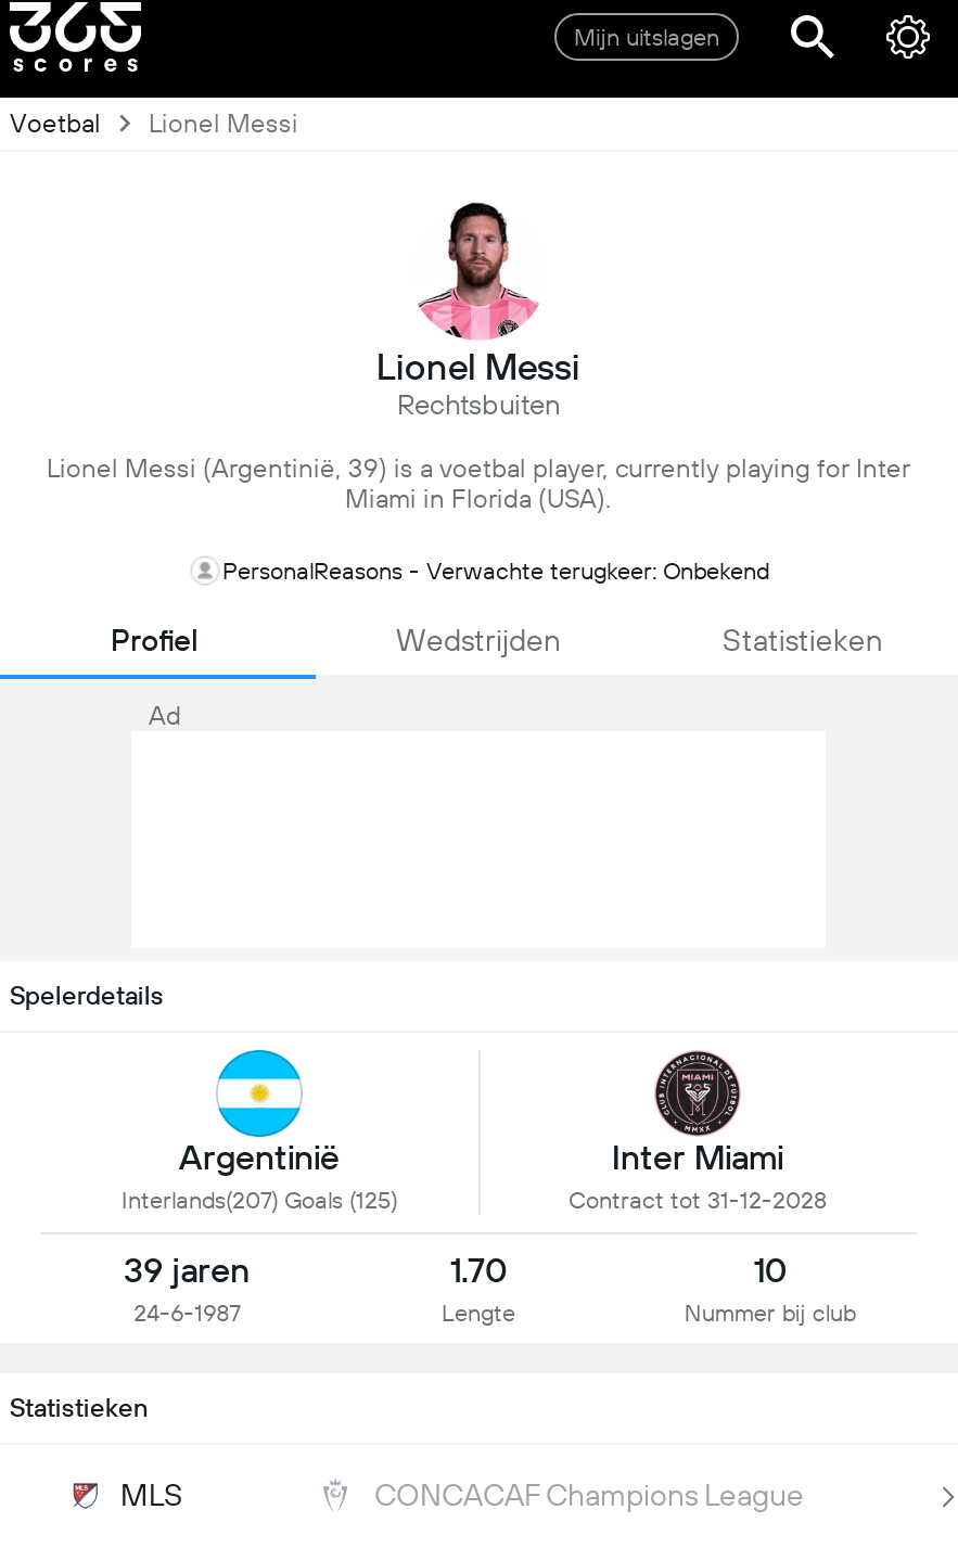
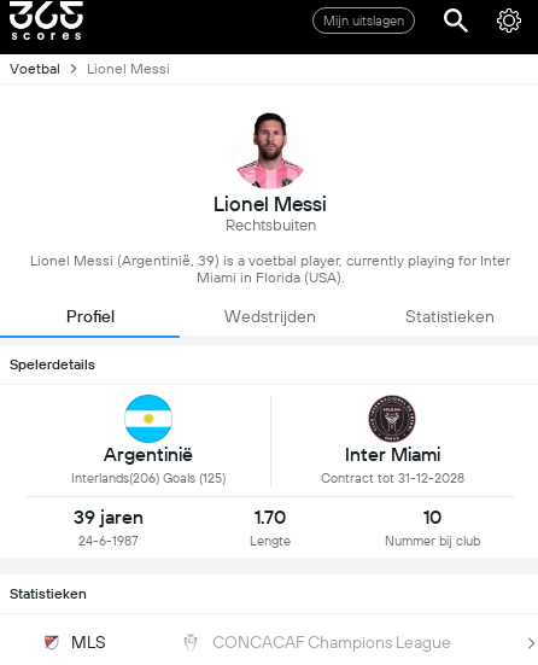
- PersonalReasons - Verwachte terugkeer: Onbekend

- Ad

- Interlands(207) Goals (125)
+ Interlands(206) Goals (125)
